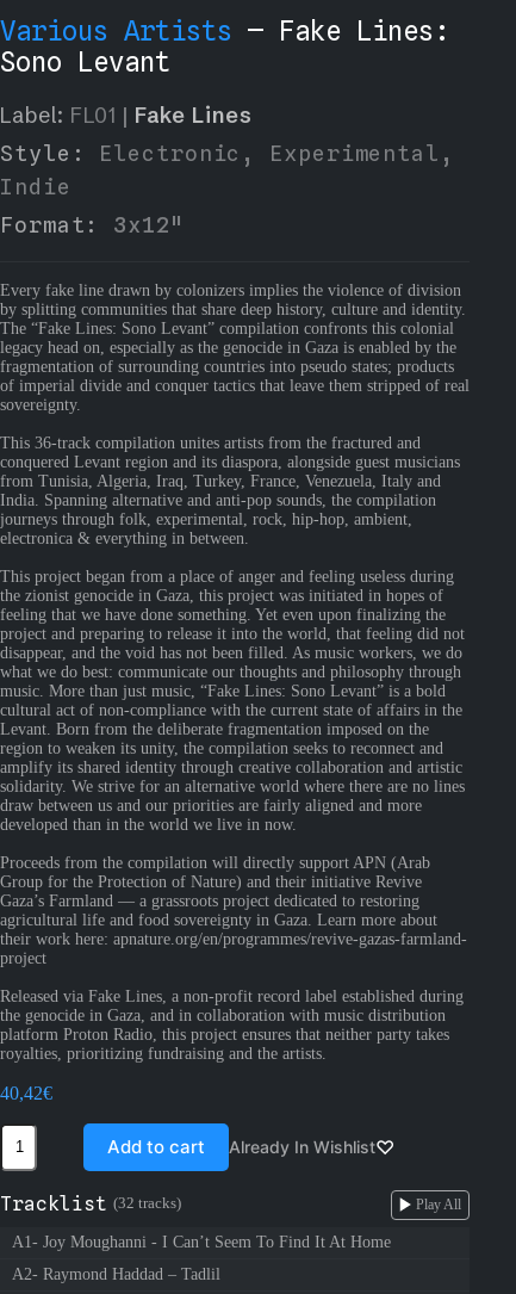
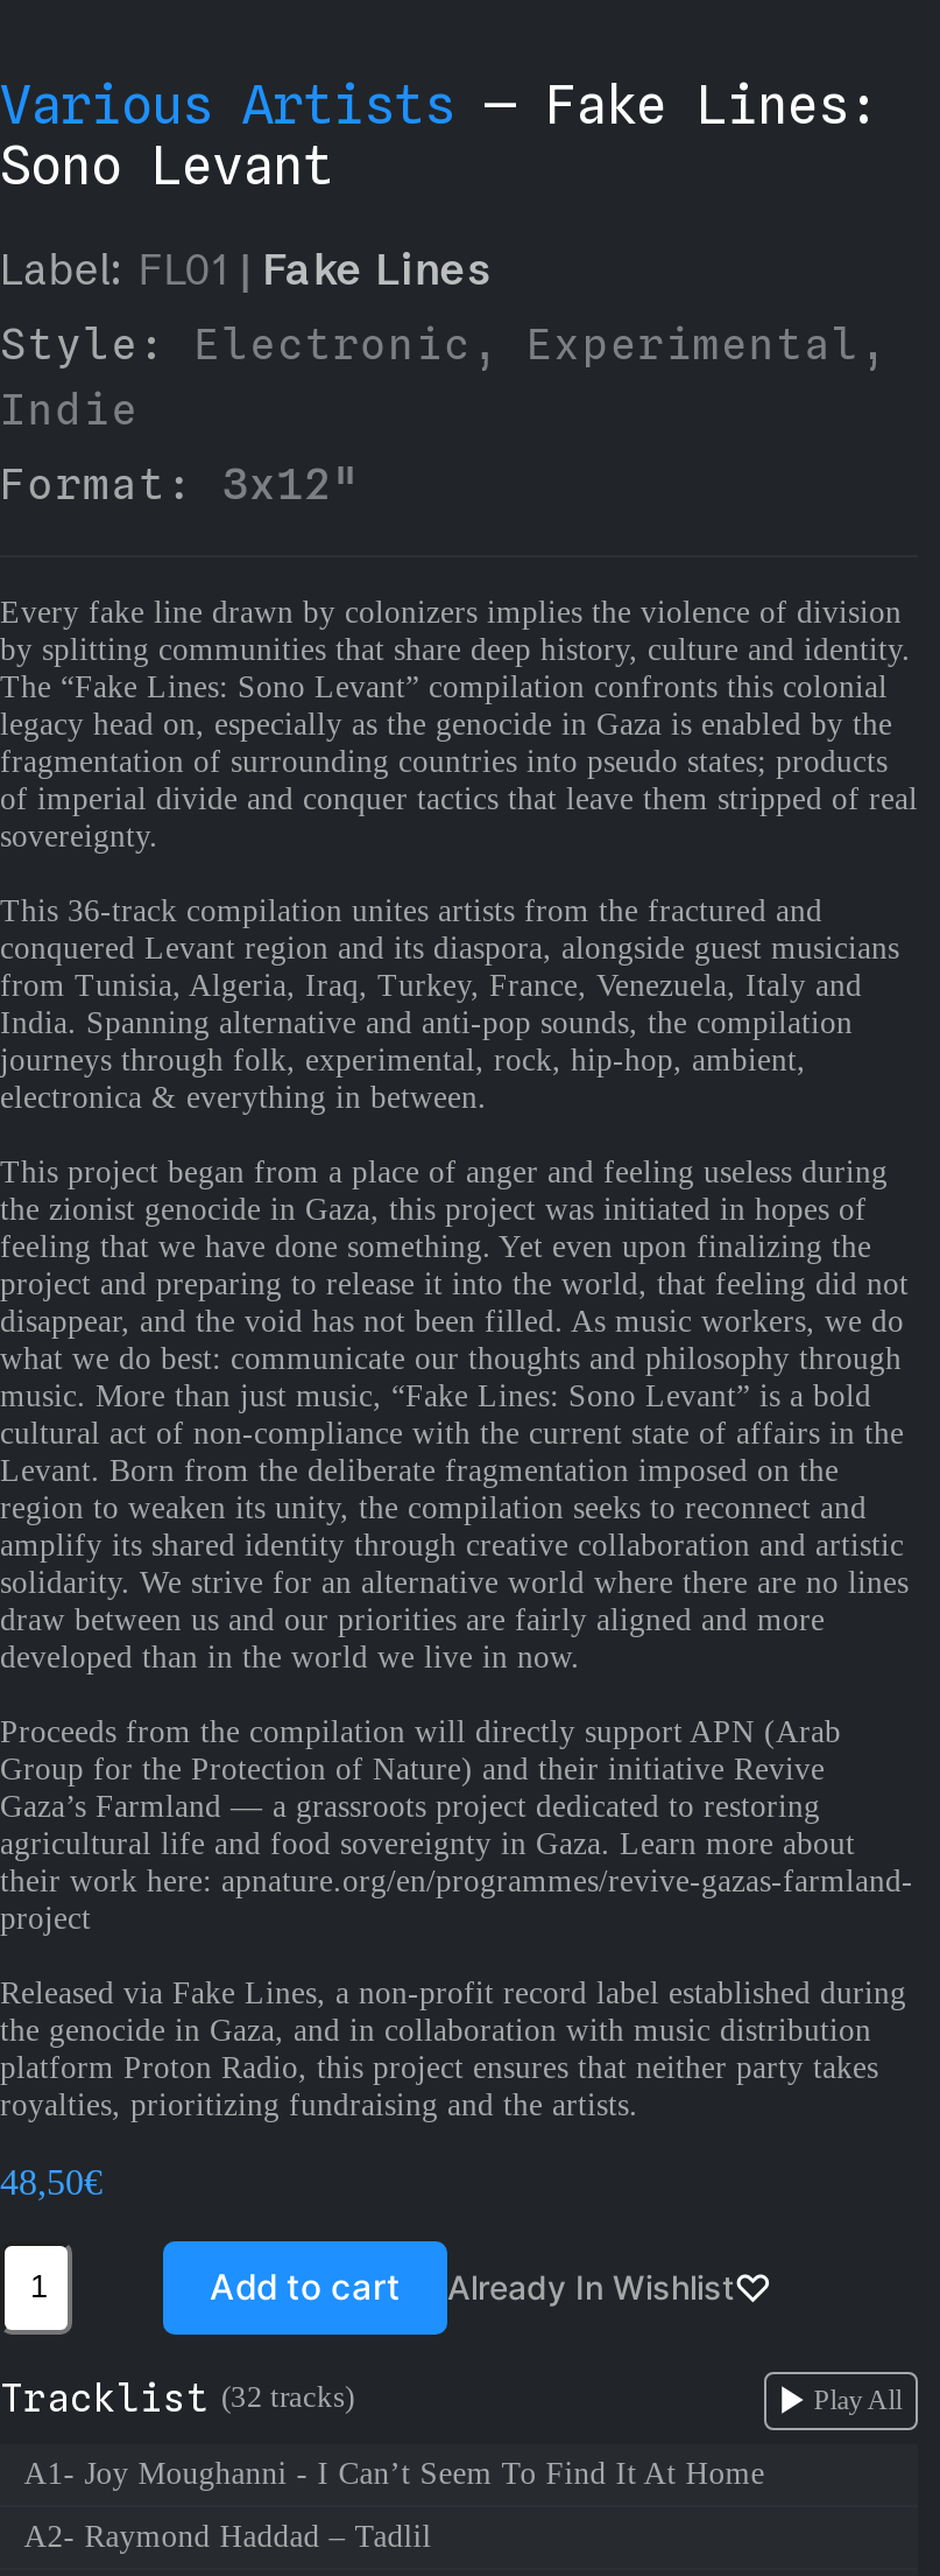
- 40,42€
+ 48,50€
